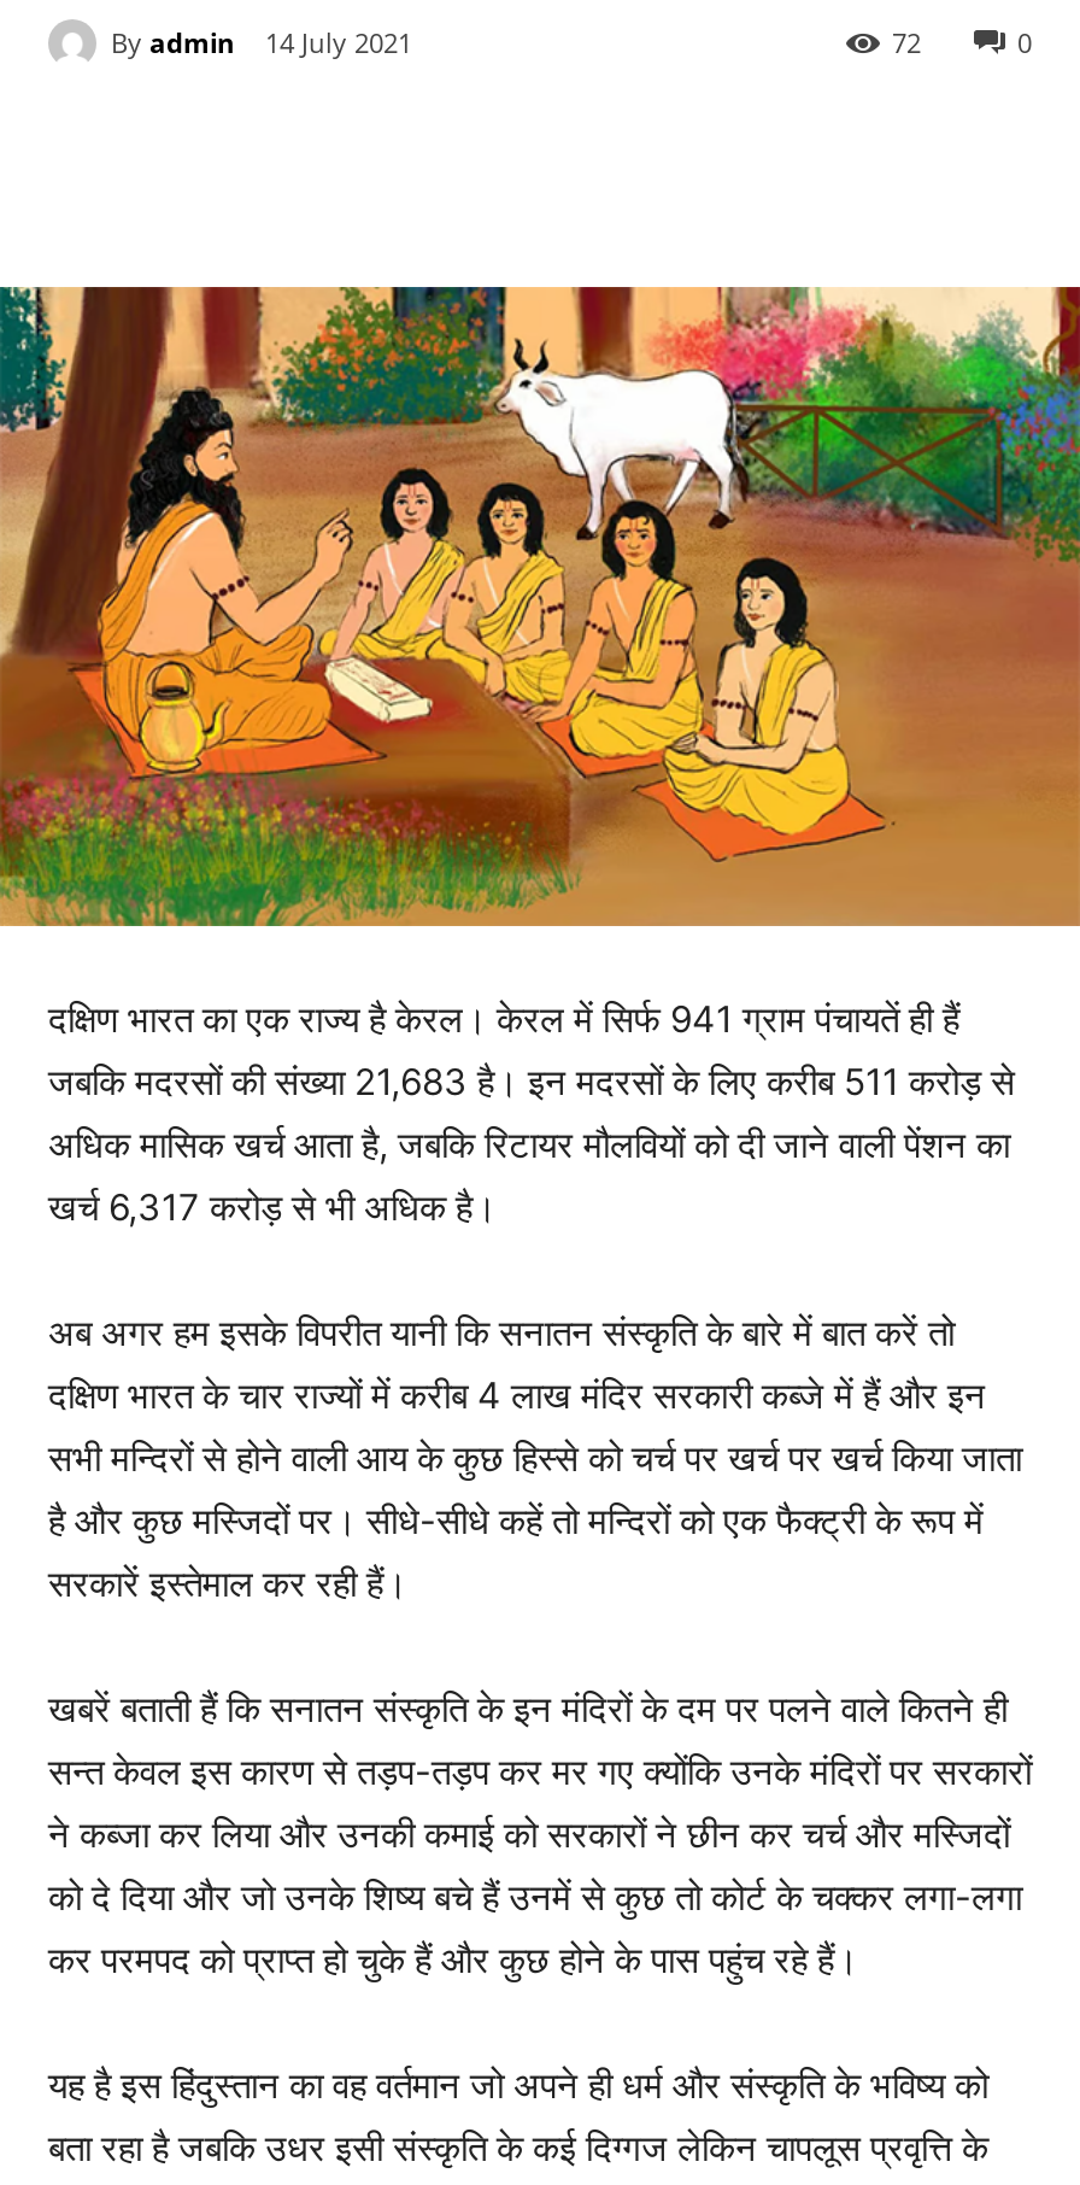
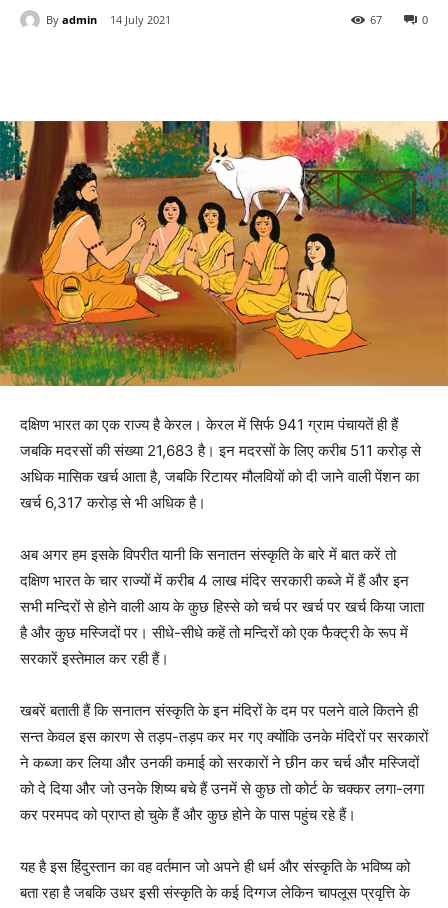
- 72
+ 67
